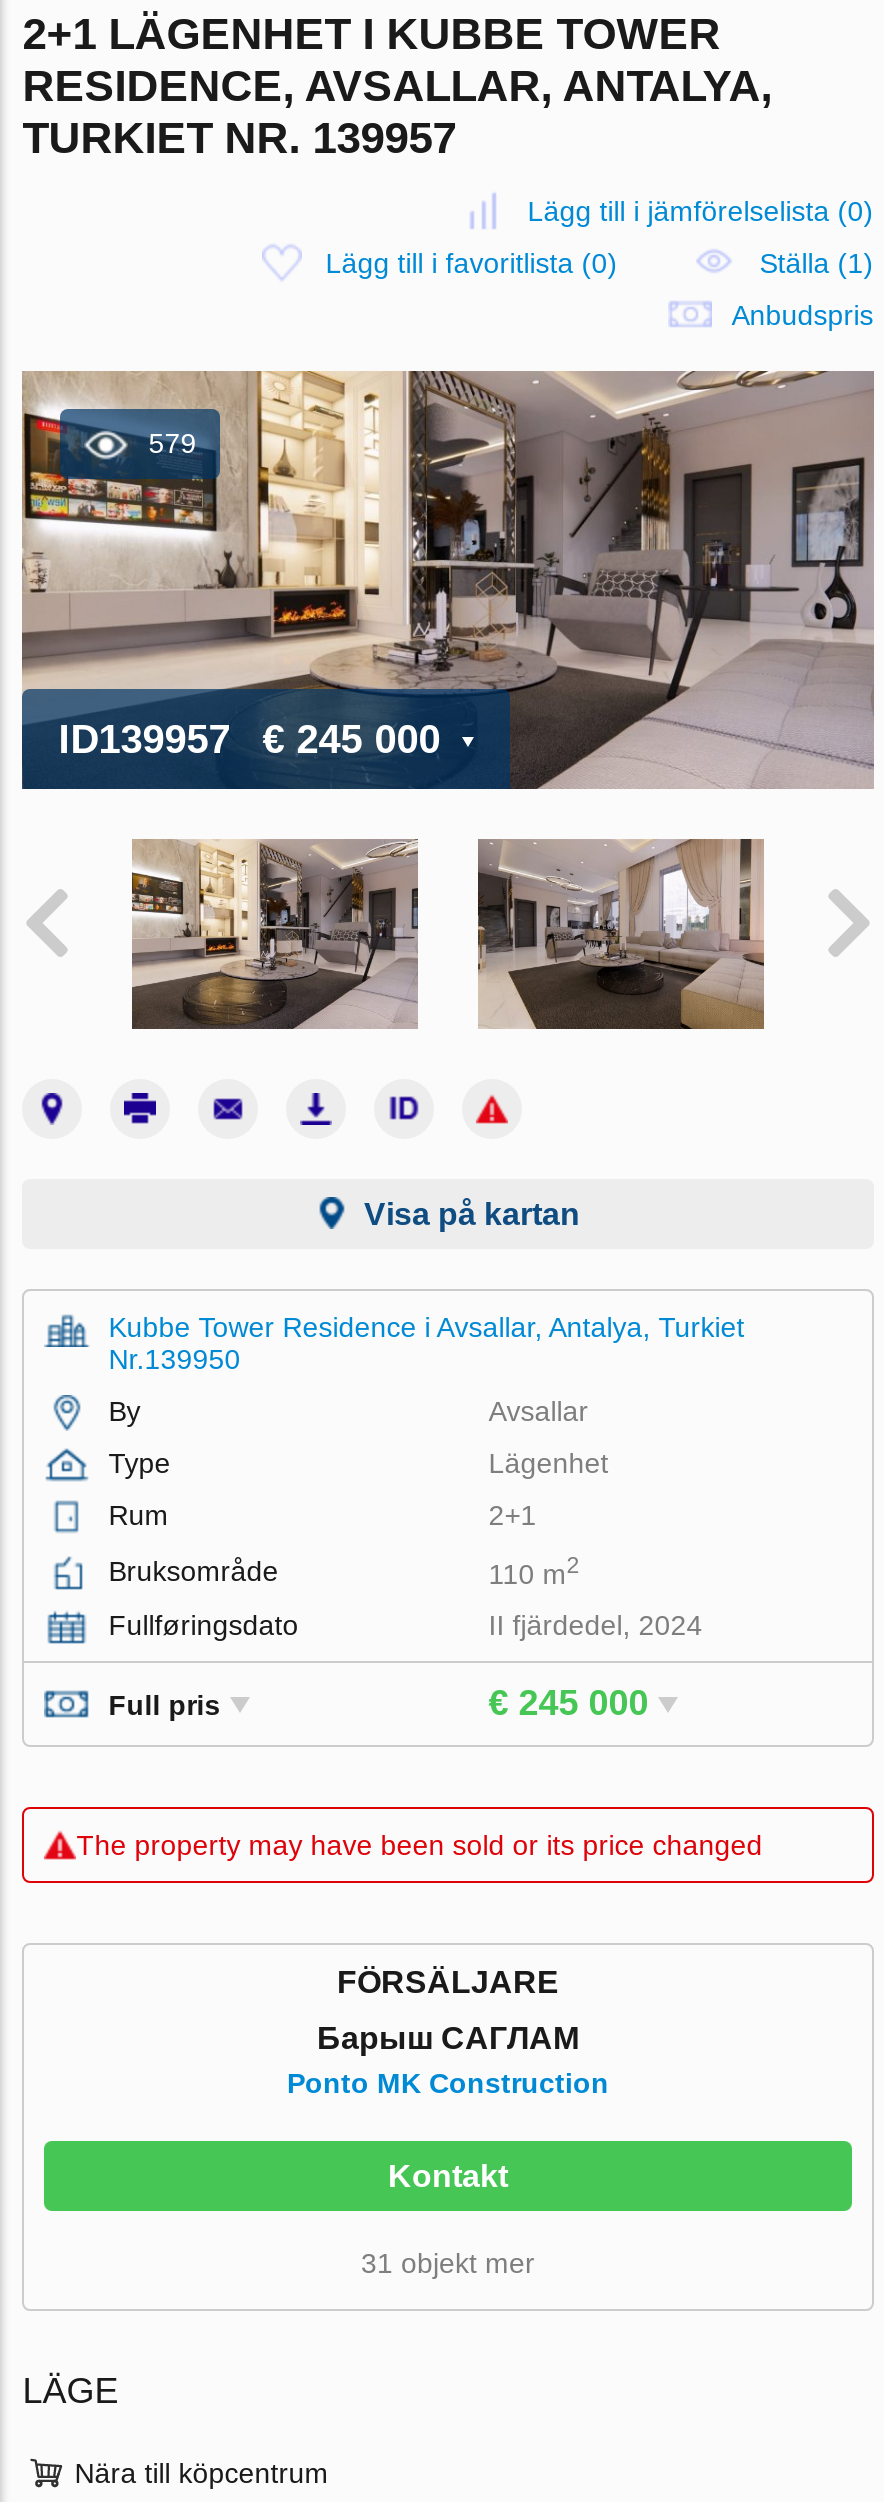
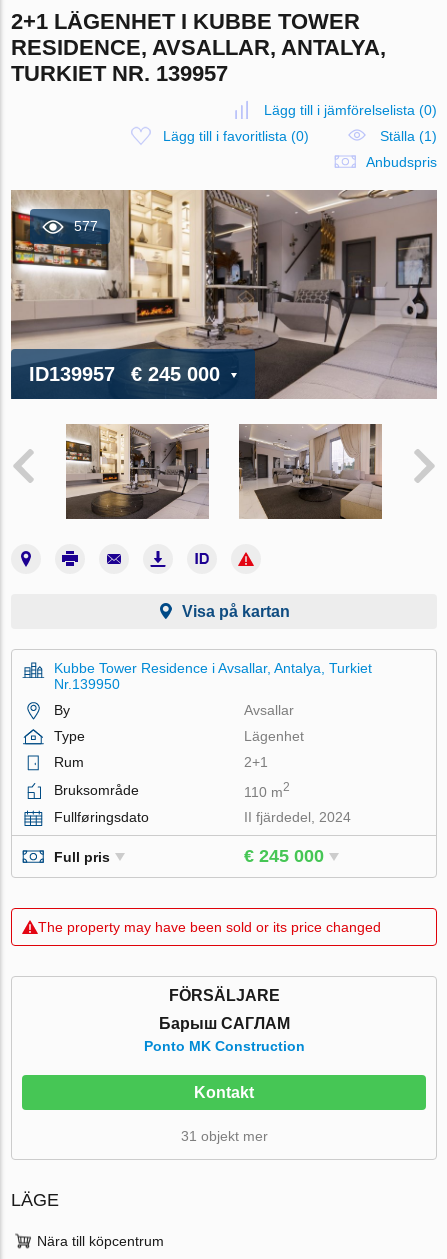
- 579
+ 577
